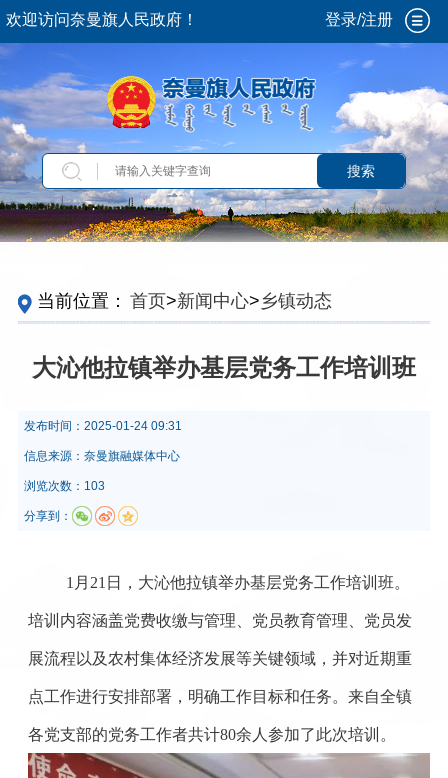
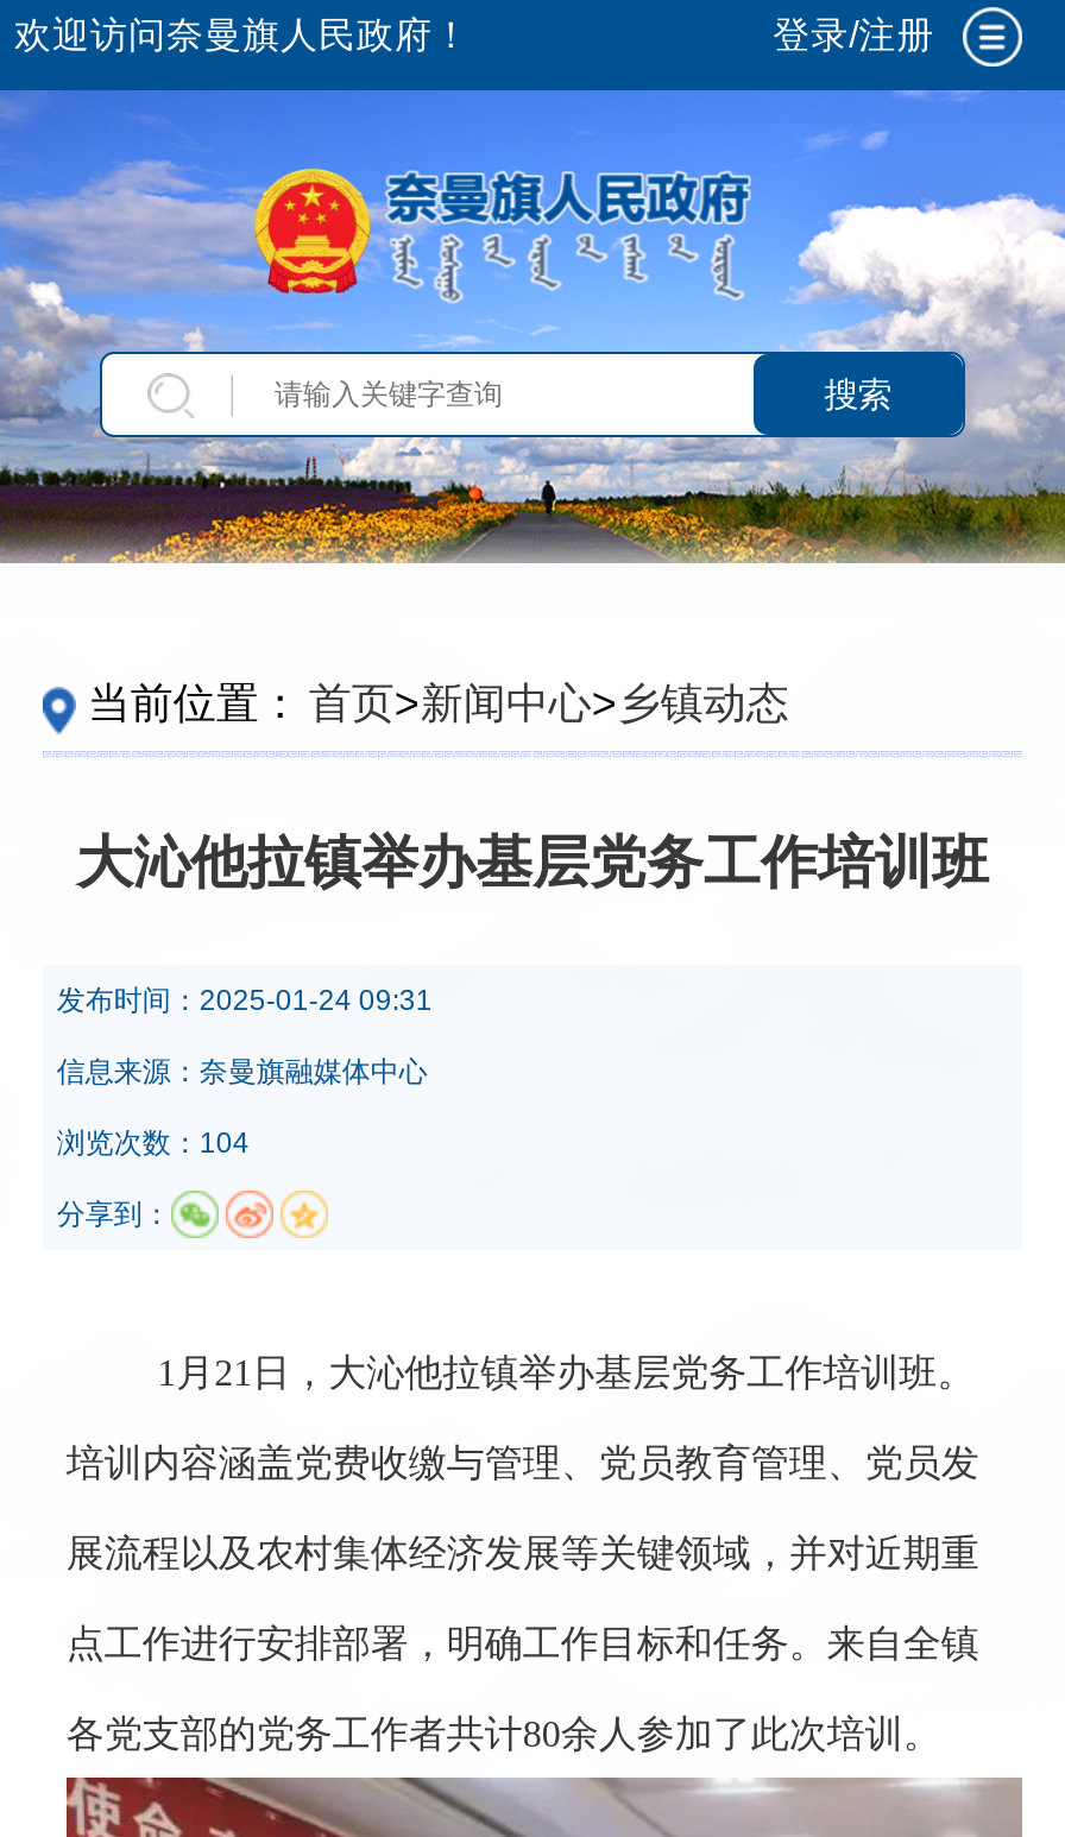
- 浏览次数：103
+ 浏览次数：104
